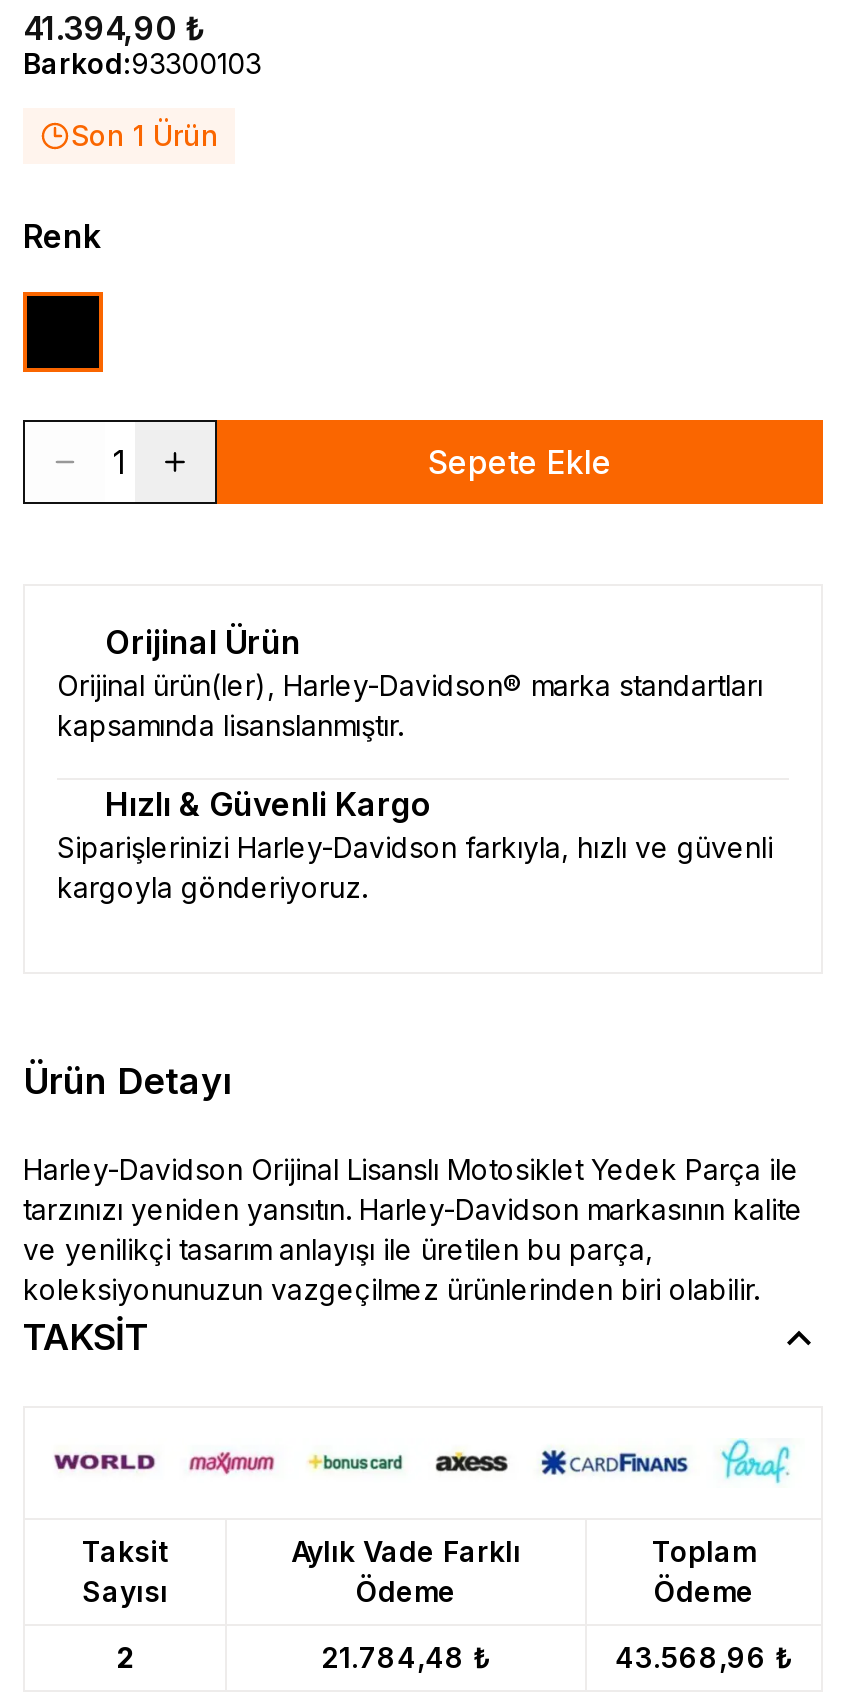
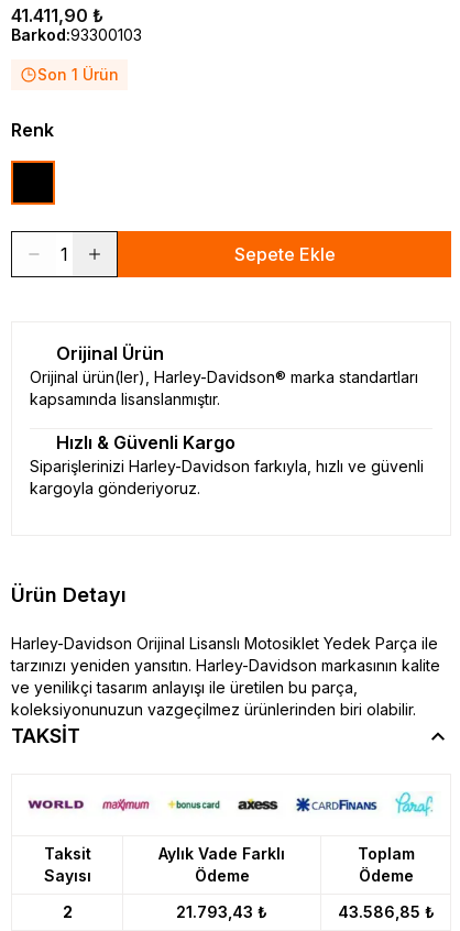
- 41.394,90 ₺
+ 41.411,90 ₺

- 21.784,48 ₺
+ 21.793,43 ₺

- 43.568,96 ₺
+ 43.586,85 ₺
